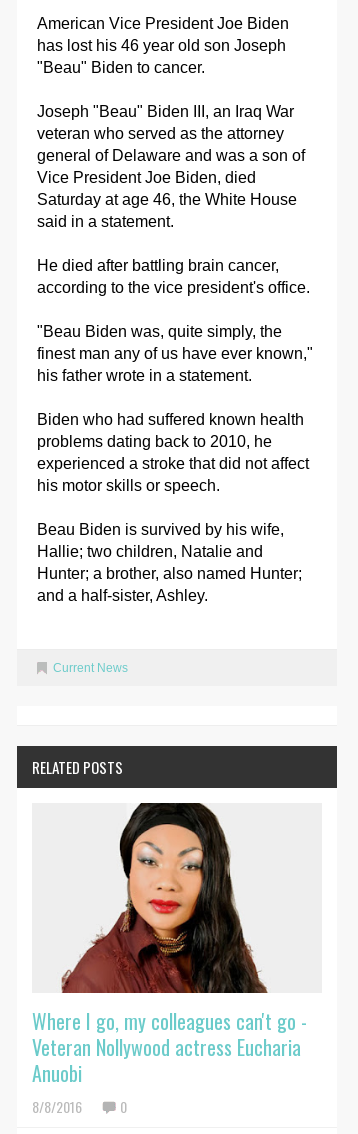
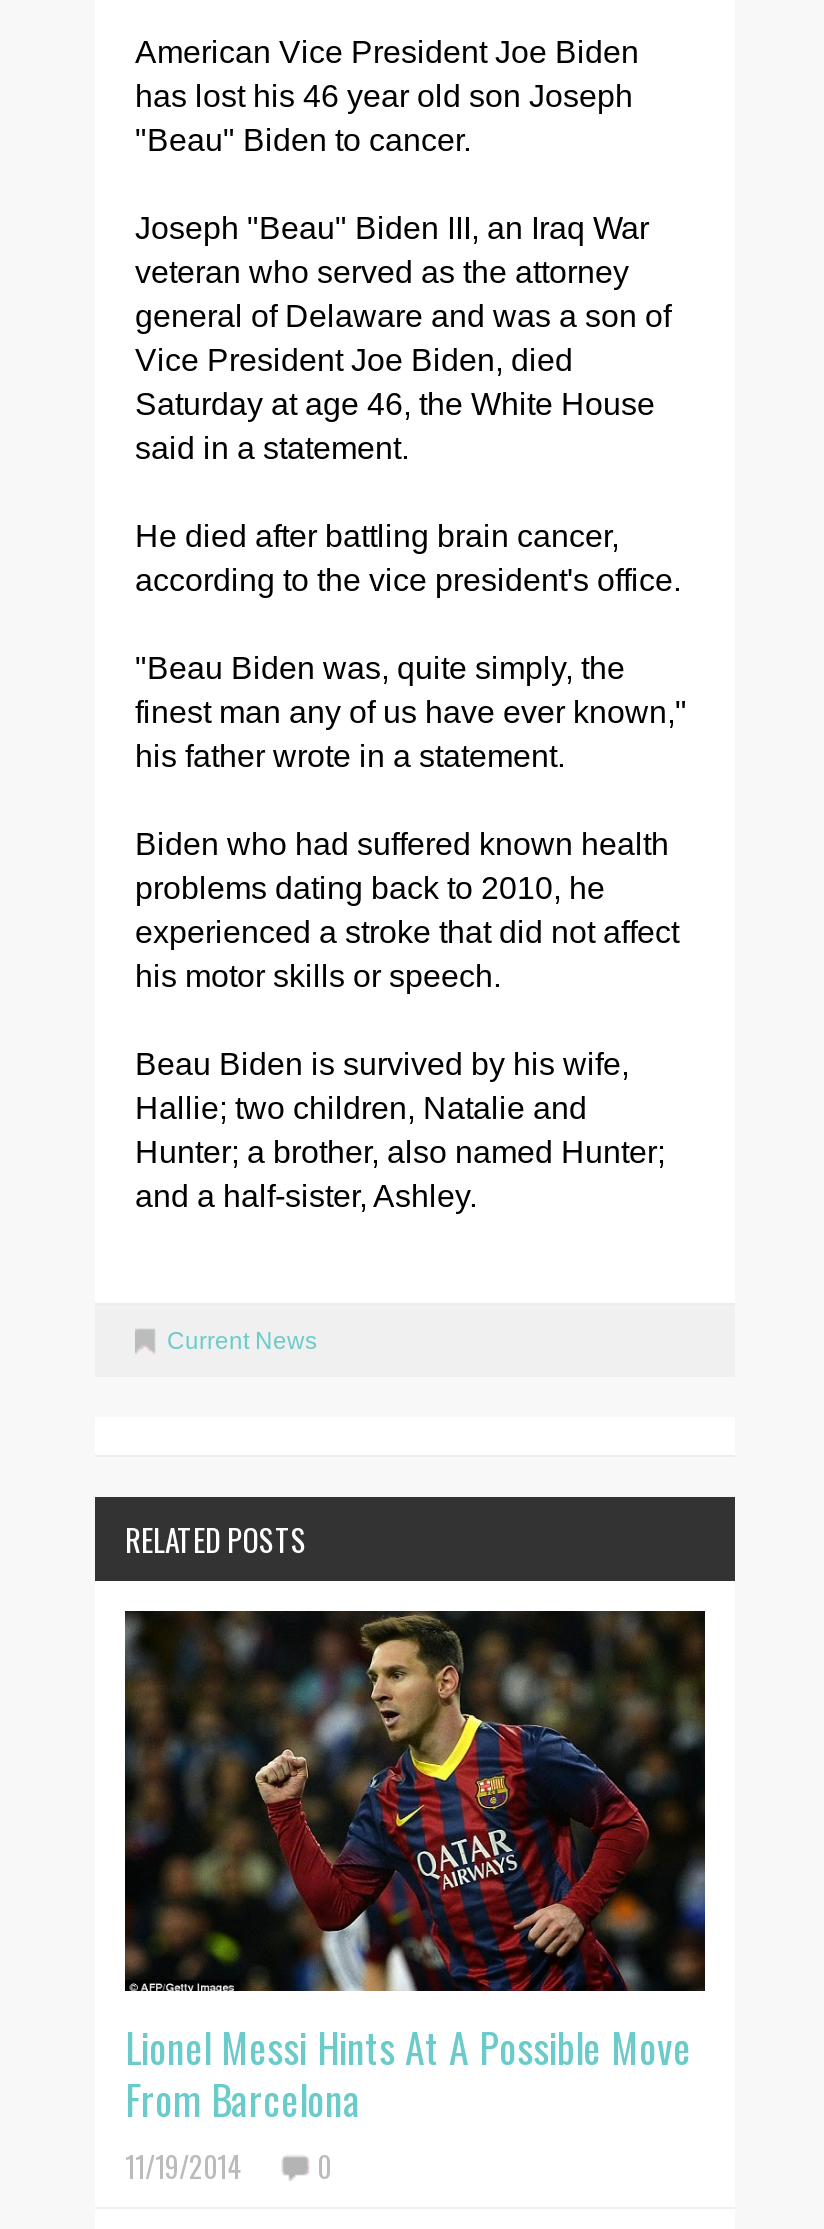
- [image]
- Where I go, my colleagues can't go -
- Veteran Nollywood actress Eucharia
- Anuobi
- 8/8/2016
+ [image]
+ Lionel Messi Hints At A Possible Move
+ From Barcelona
+ 11/19/2014
